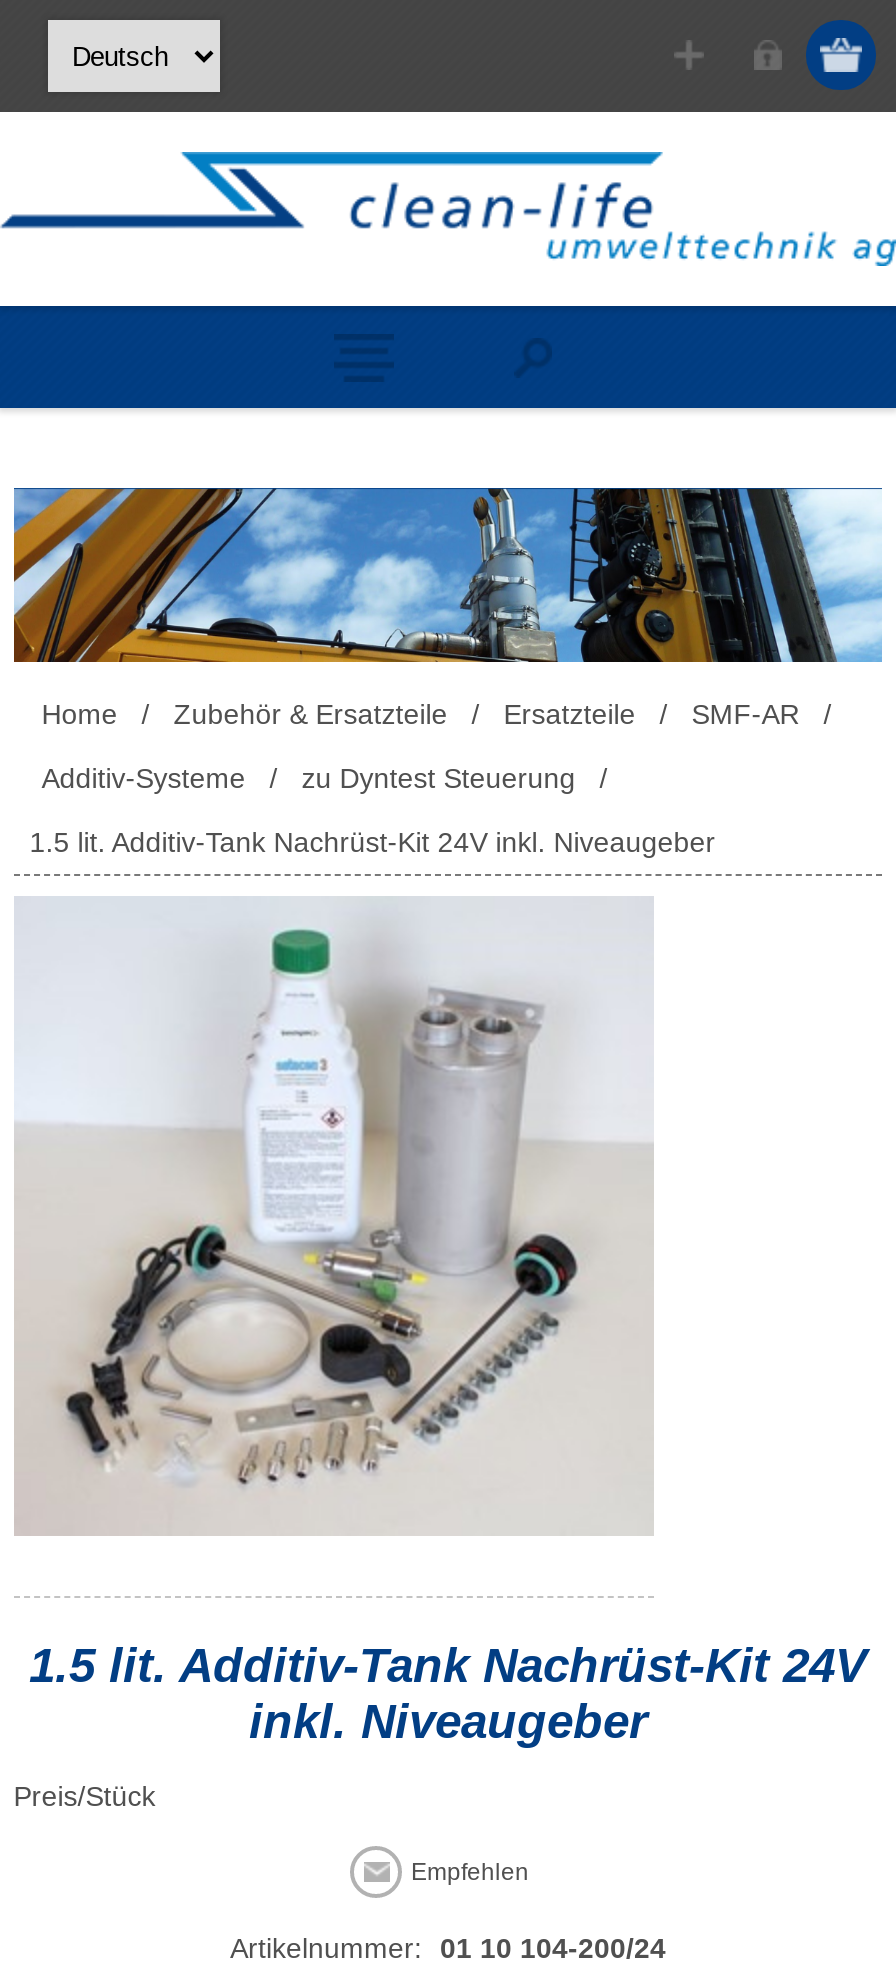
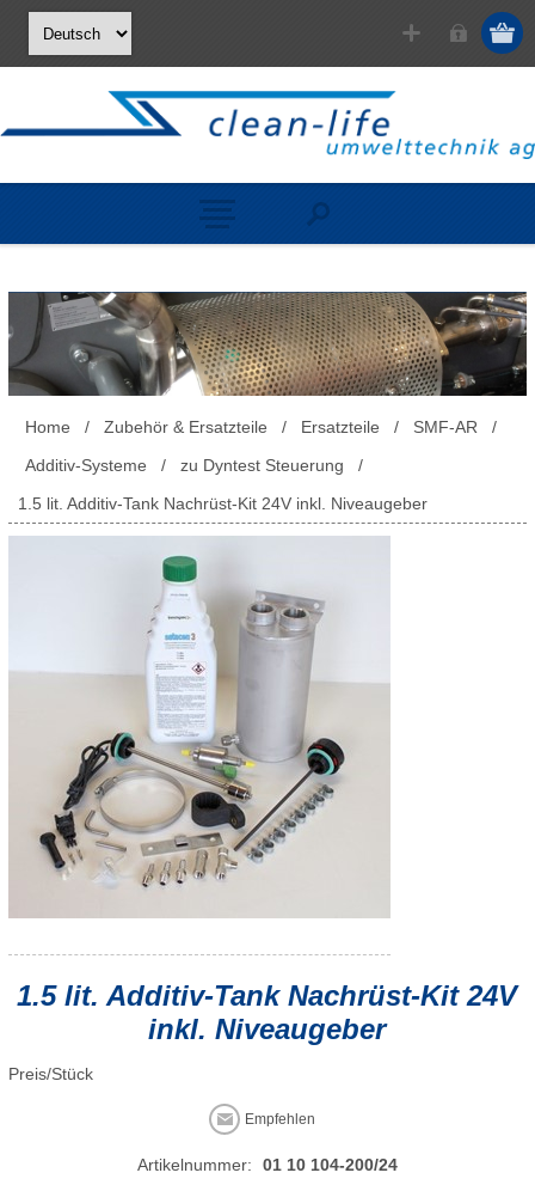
- [image]
+ [image]
